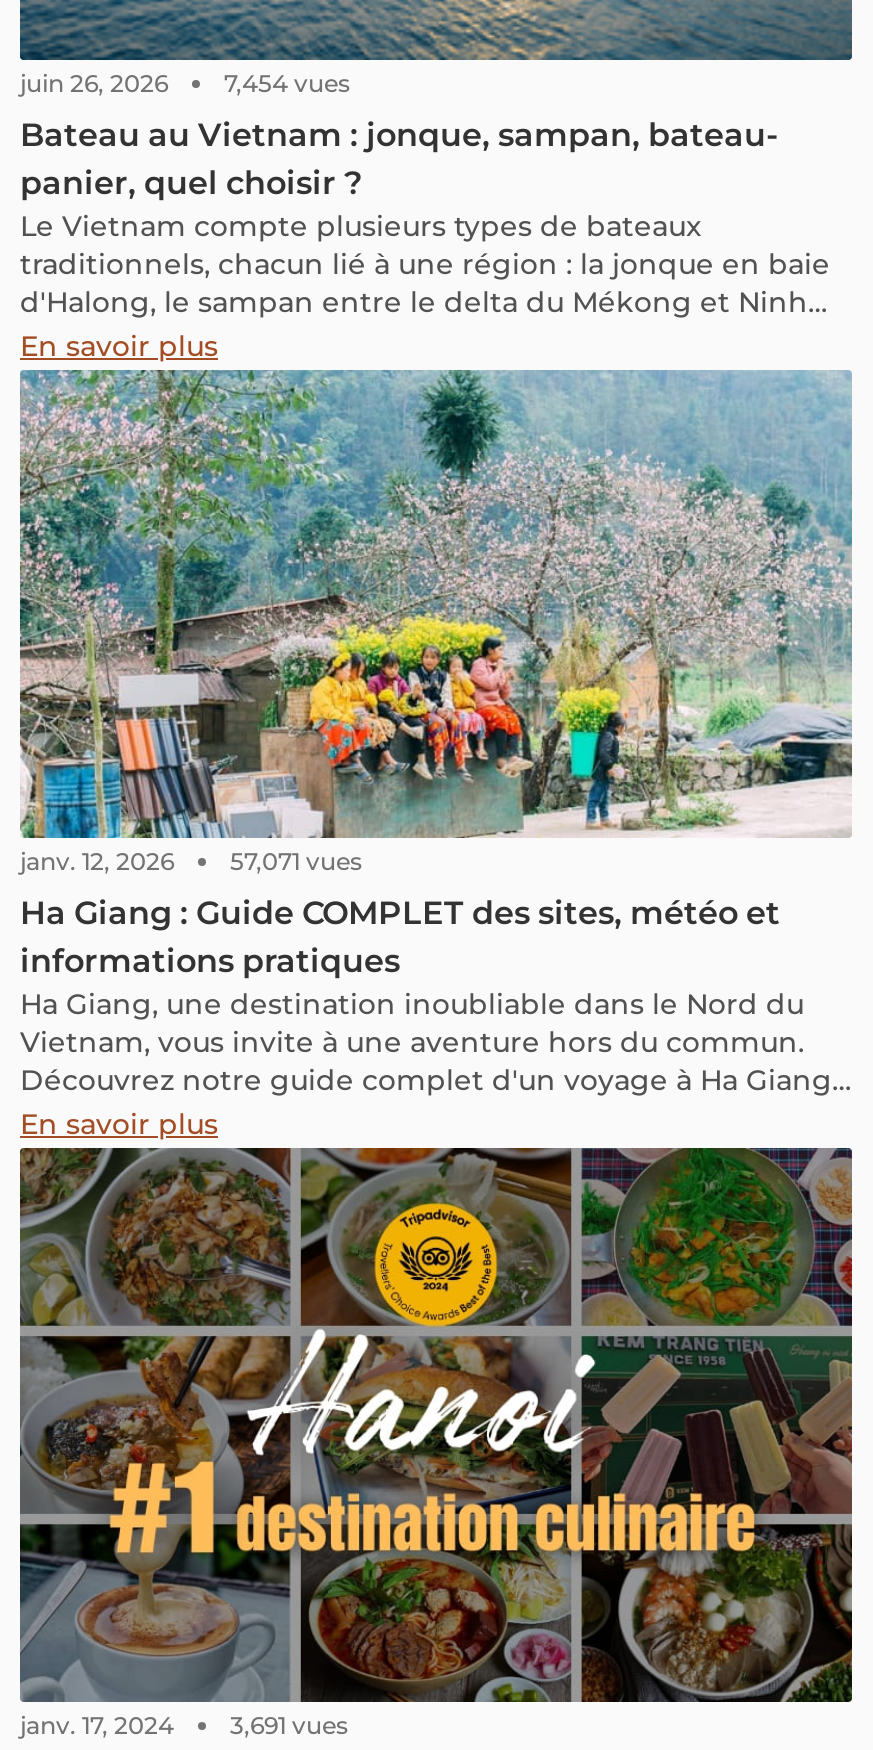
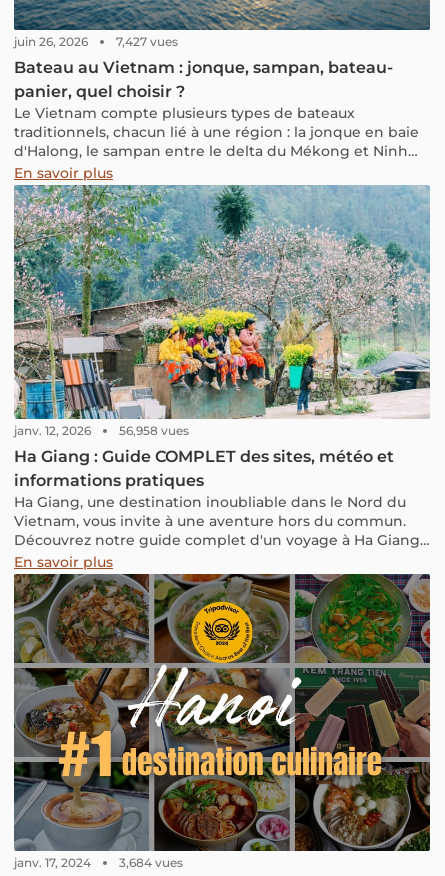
- juin 26, 2026 7,454 vues
+ juin 26, 2026 7,427 vues

- janv. 12, 2026 57,071 vues
+ janv. 12, 2026 56,958 vues

- janv. 17, 2024 3,691 vues
+ janv. 17, 2024 3,684 vues
